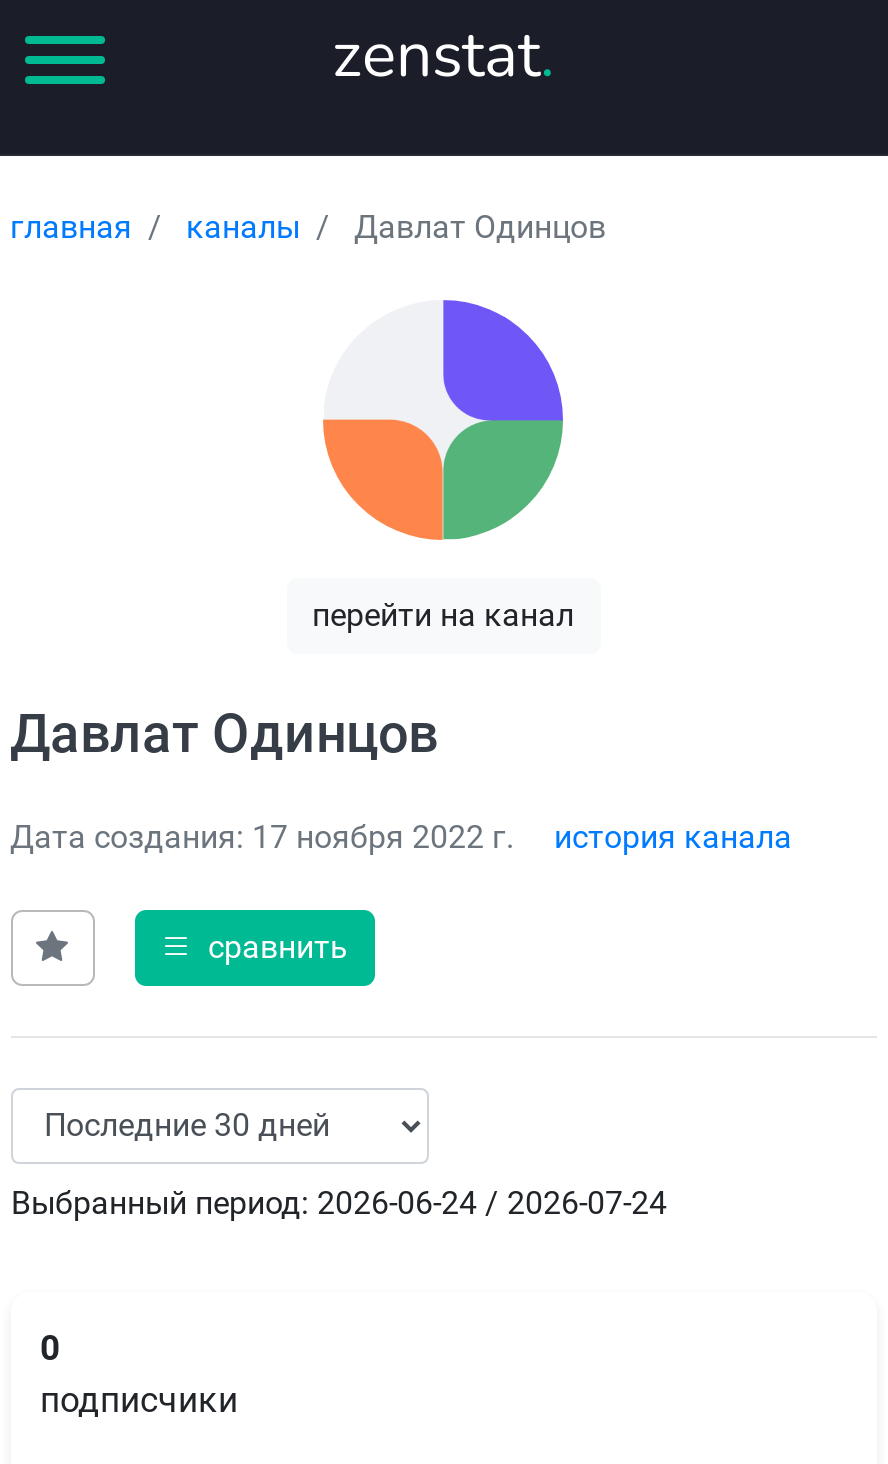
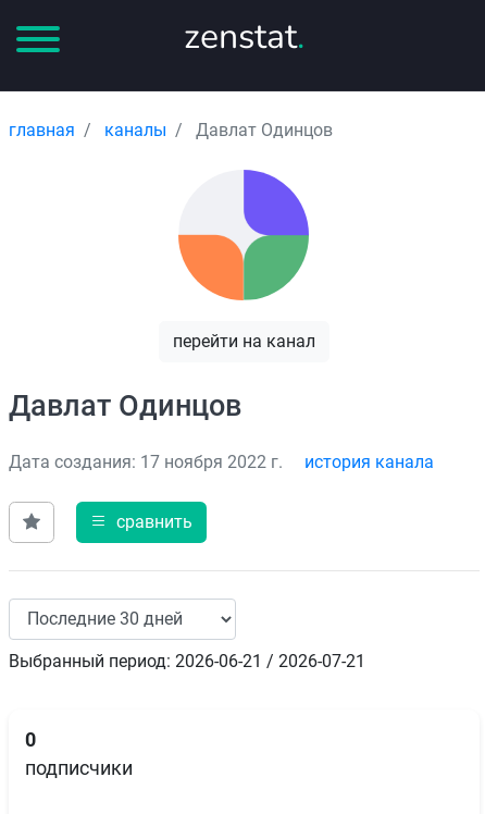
- Выбранный период: 2026-06-24 / 2026-07-24
+ Выбранный период: 2026-06-21 / 2026-07-21
